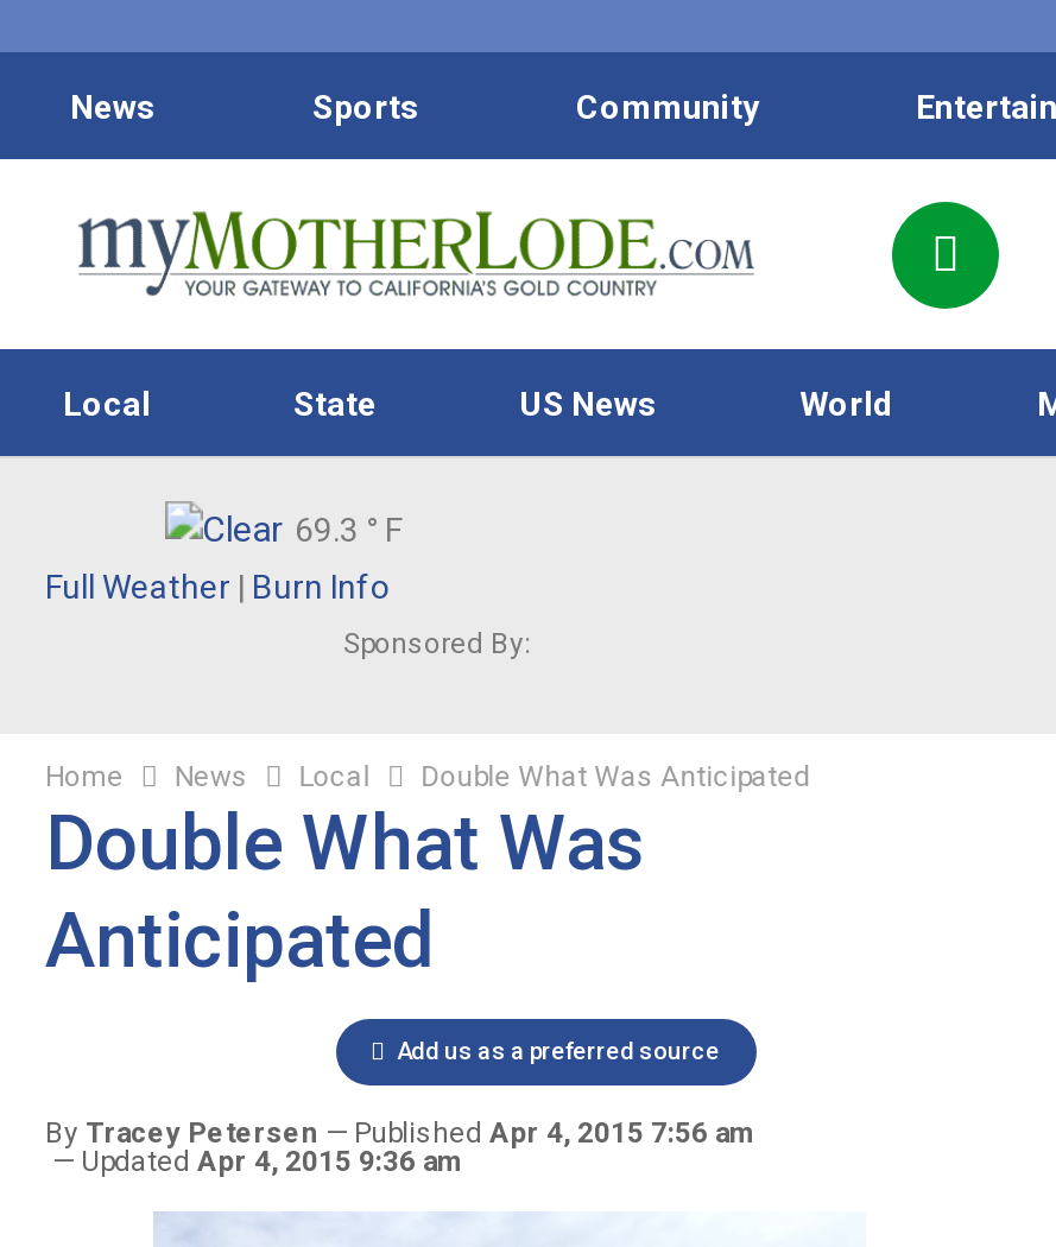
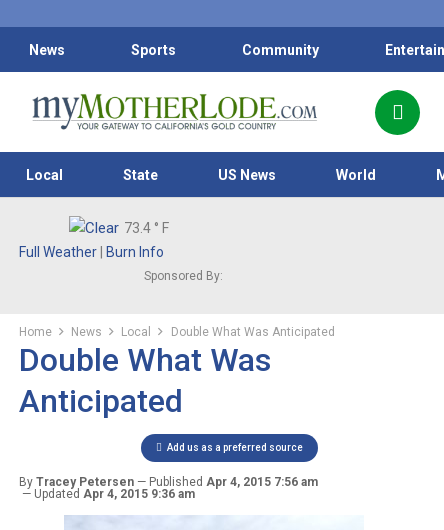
- 69.3 ° F
+ 73.4 ° F
